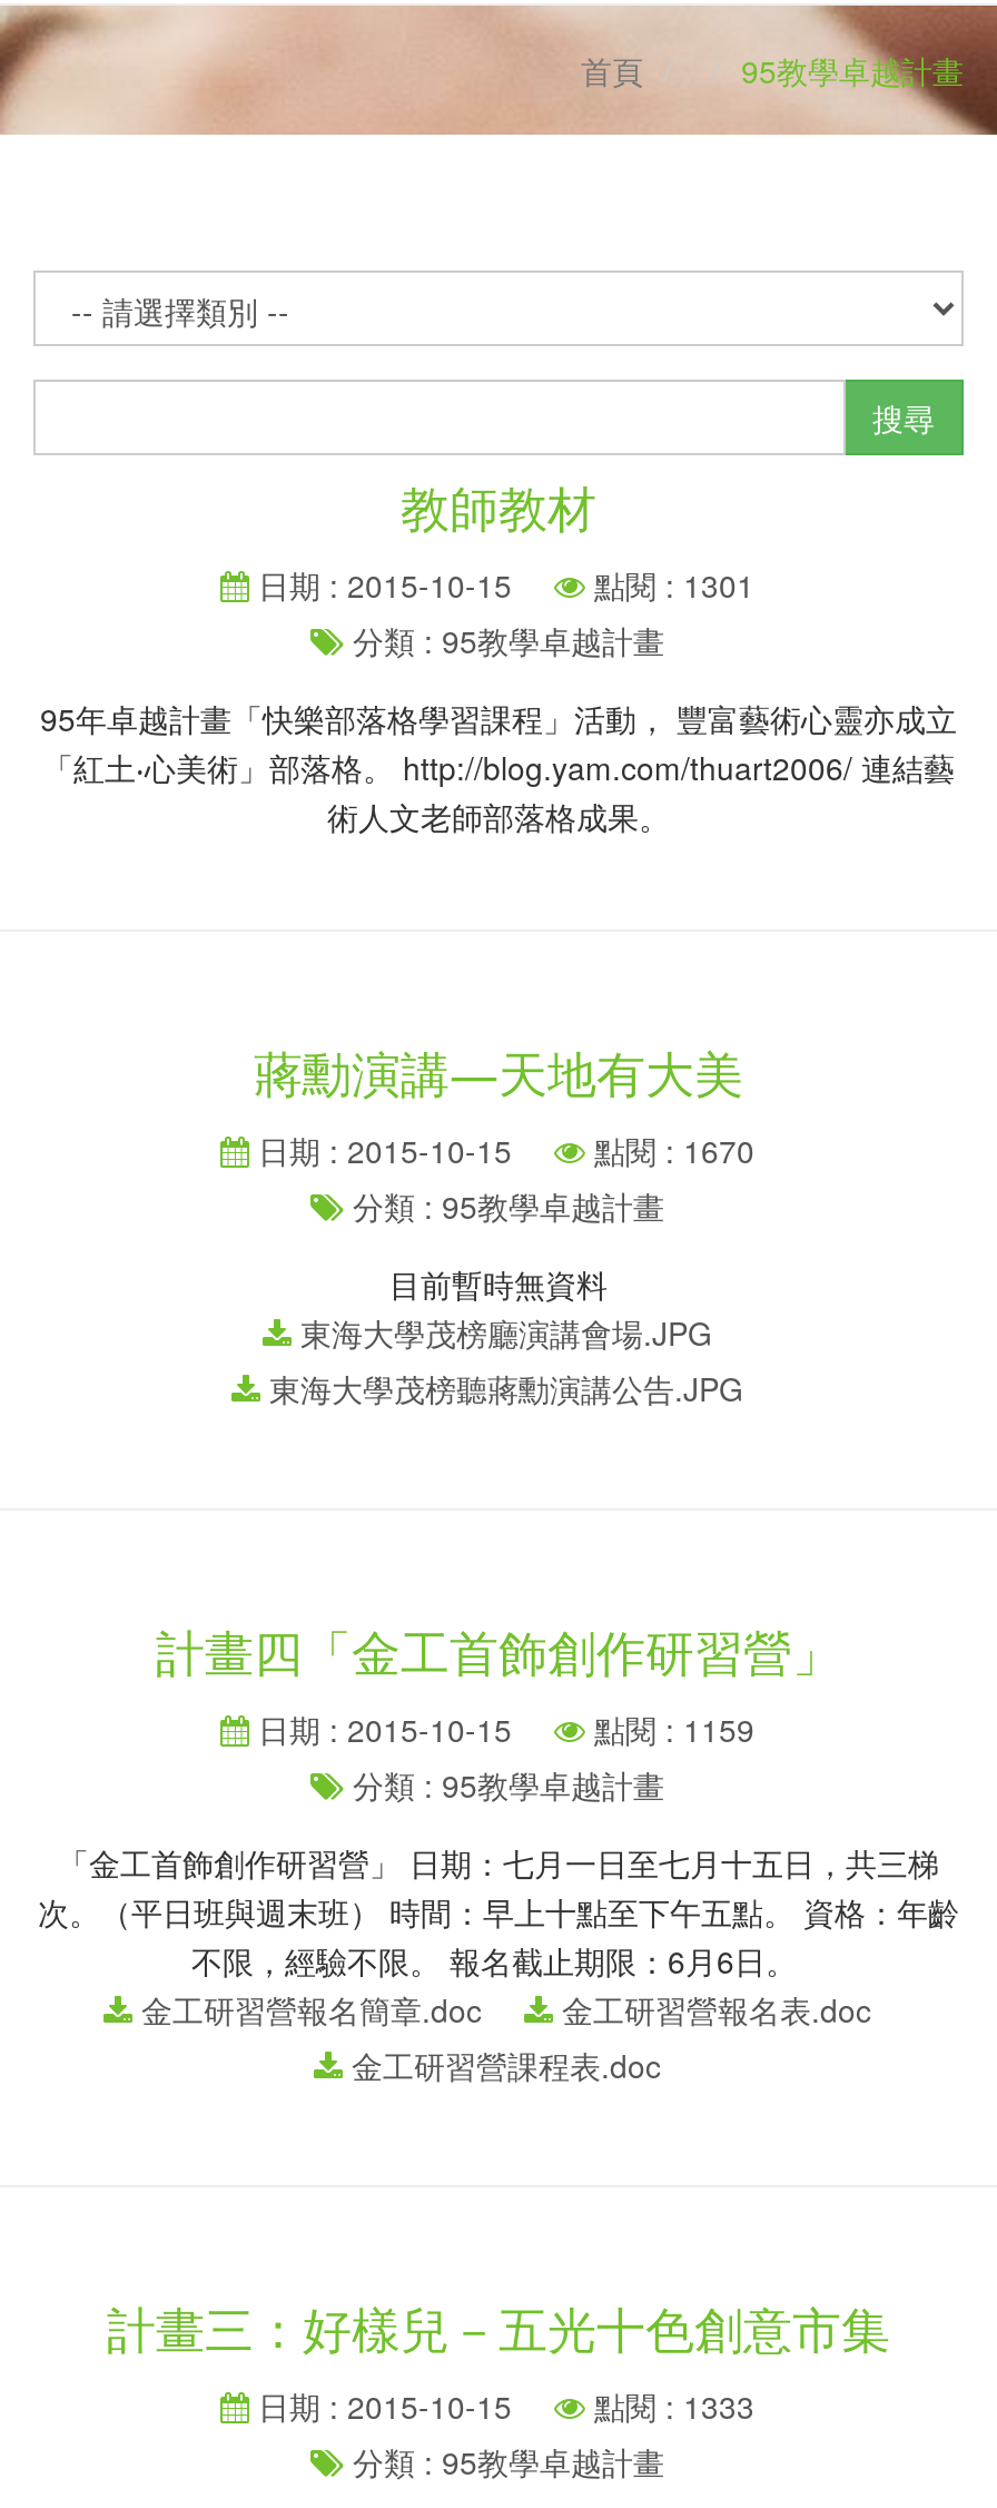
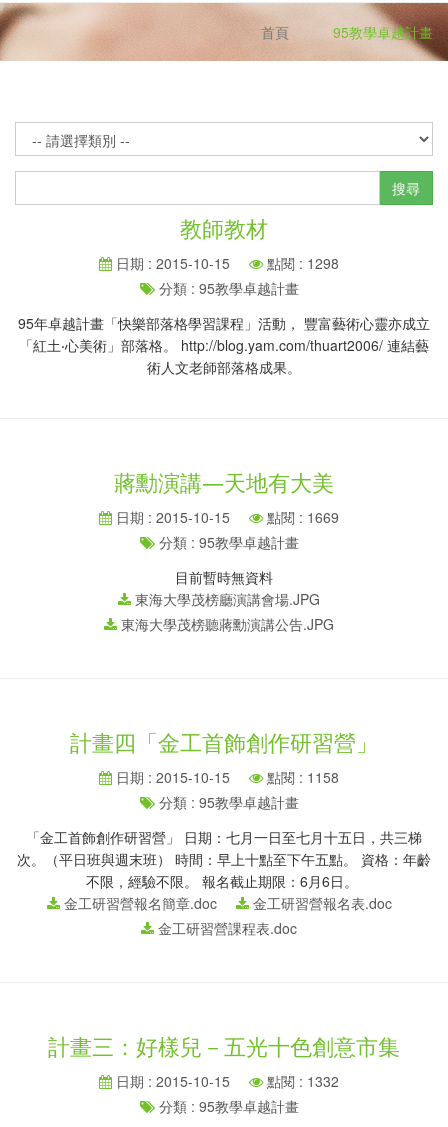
- 日期 : 2015-10-15 點閱 : 1301
+ 日期 : 2015-10-15 點閱 : 1298

- 日期 : 2015-10-15 點閱 : 1670
+ 日期 : 2015-10-15 點閱 : 1669

- 日期 : 2015-10-15 點閱 : 1159
+ 日期 : 2015-10-15 點閱 : 1158

- 日期 : 2015-10-15 點閱 : 1333
+ 日期 : 2015-10-15 點閱 : 1332
